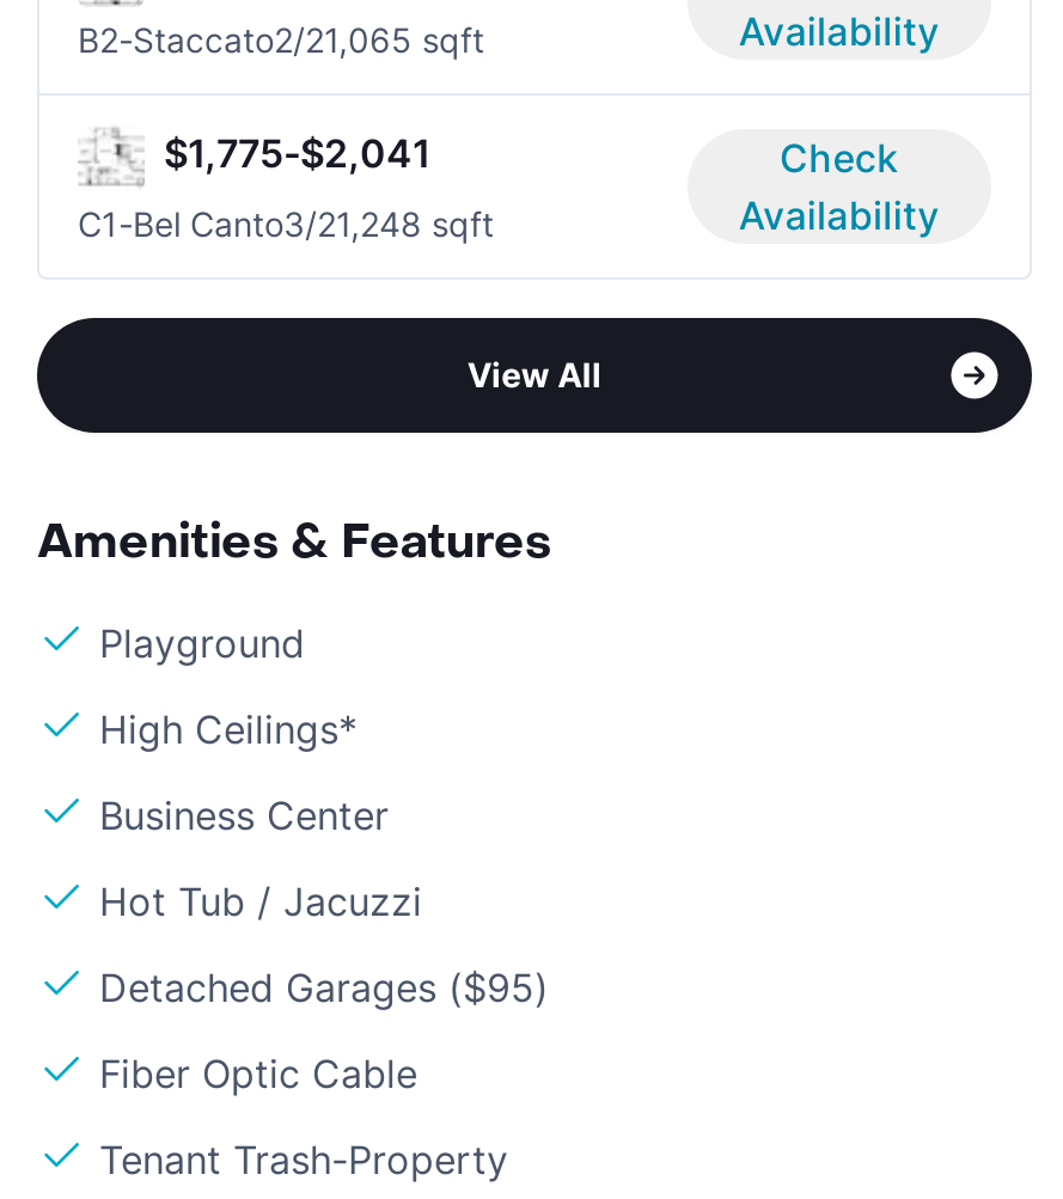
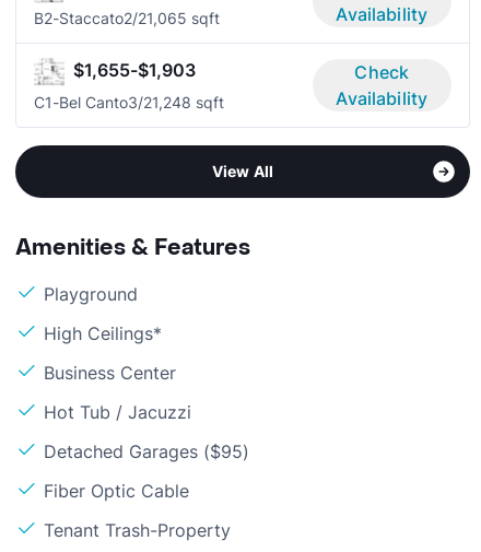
- $1,775-$2,041
+ $1,655-$1,903
